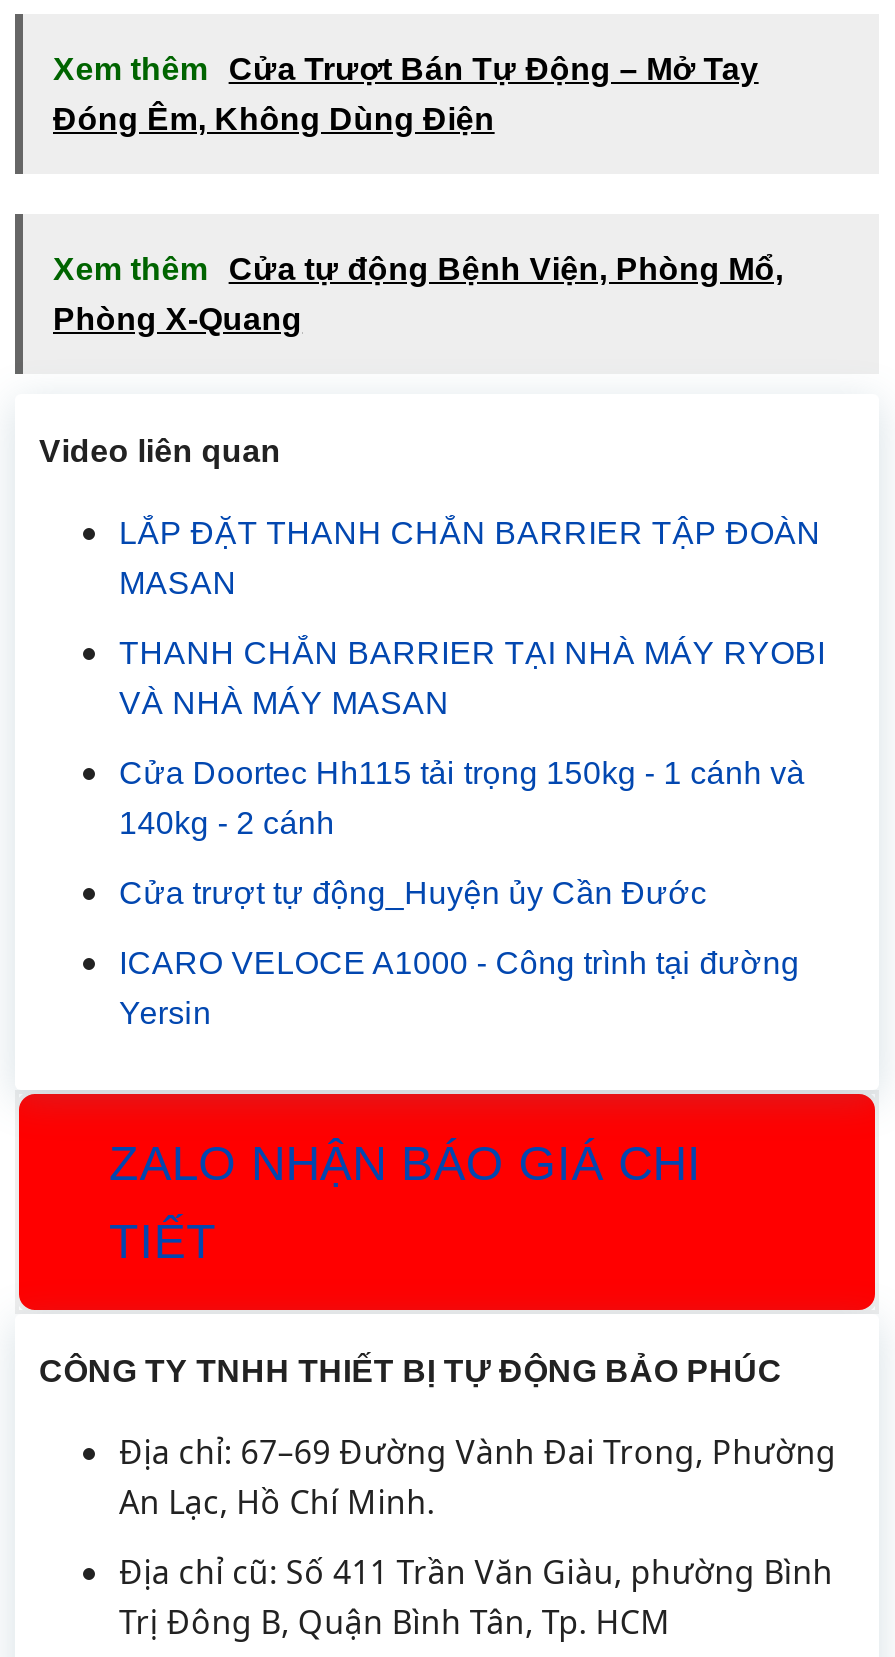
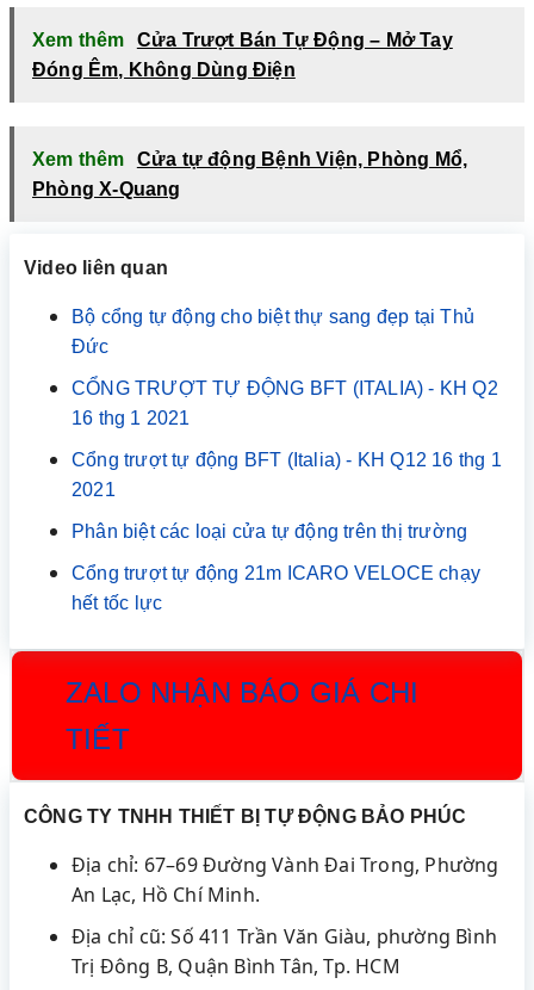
- LẮP ĐẶT THANH CHẮN BARRIER TẬP ĐOÀN
+ Bộ cổng tự động cho biệt thự sang đẹp tại Thủ

- MASAN
+ Đức

- THANH CHẮN BARRIER TẠI NHÀ MÁY RYOBI
+ CỔNG TRƯỢT TỰ ĐỘNG BFT (ITALIA) - KH Q2

- VÀ NHÀ MÁY MASAN
+ 16 thg 1 2021

- Cửa Doortec Hh115 tải trọng 150kg - 1 cánh và
+ Cổng trượt tự động BFT (Italia) - KH Q12 16 thg 1

- 140kg - 2 cánh
+ 2021

- Cửa trượt tự động_Huyện ủy Cần Đước
+ Phân biệt các loại cửa tự động trên thị trường

- ICARO VELOCE A1000 - Công trình tại đường
+ Cổng trượt tự động 21m ICARO VELOCE chạy

- Yersin
+ hết tốc lực
